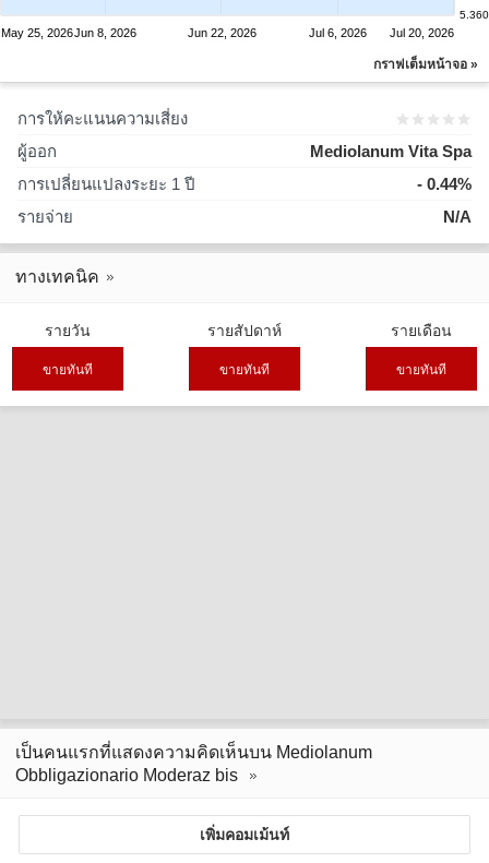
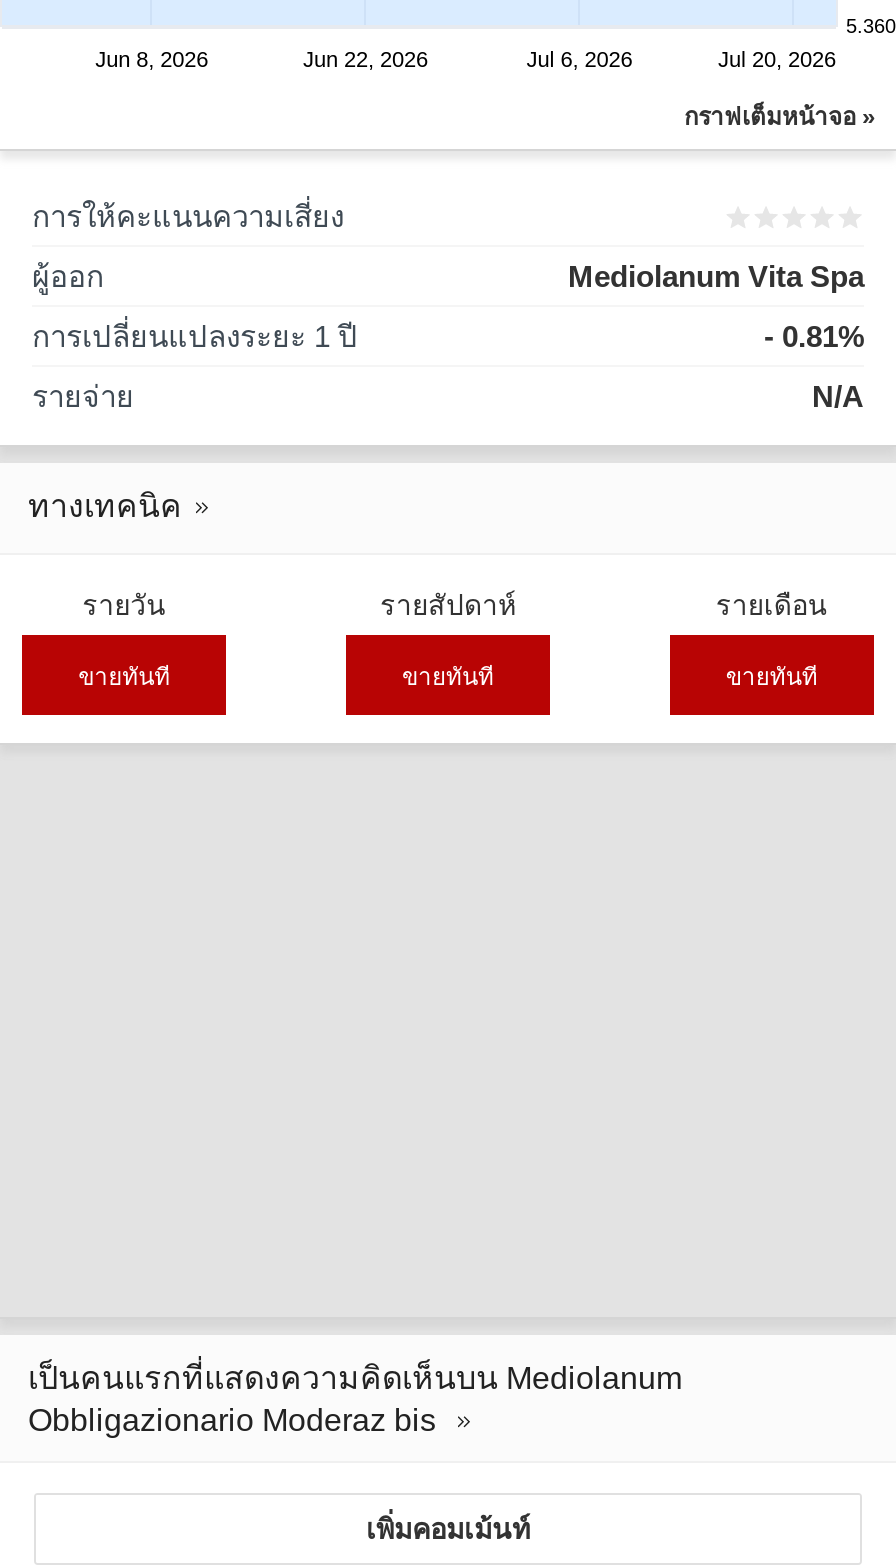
- May 25, 2026 Jun 8, 2026
+ Jun 8, 2026

- - 0.44%
+ - 0.81%
